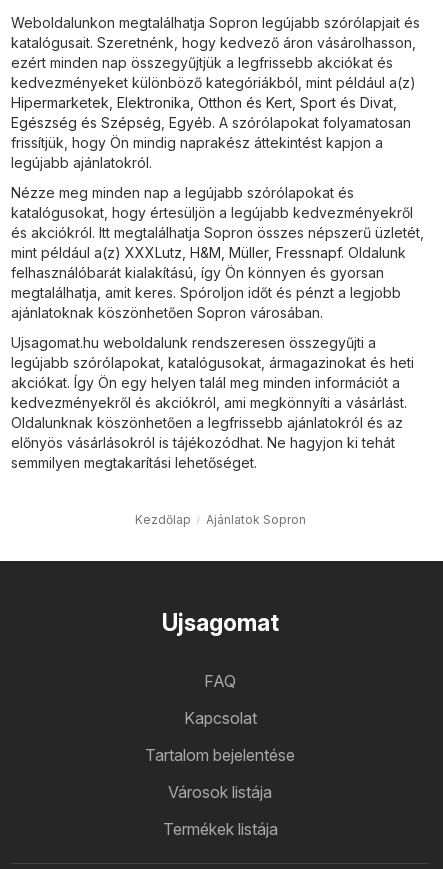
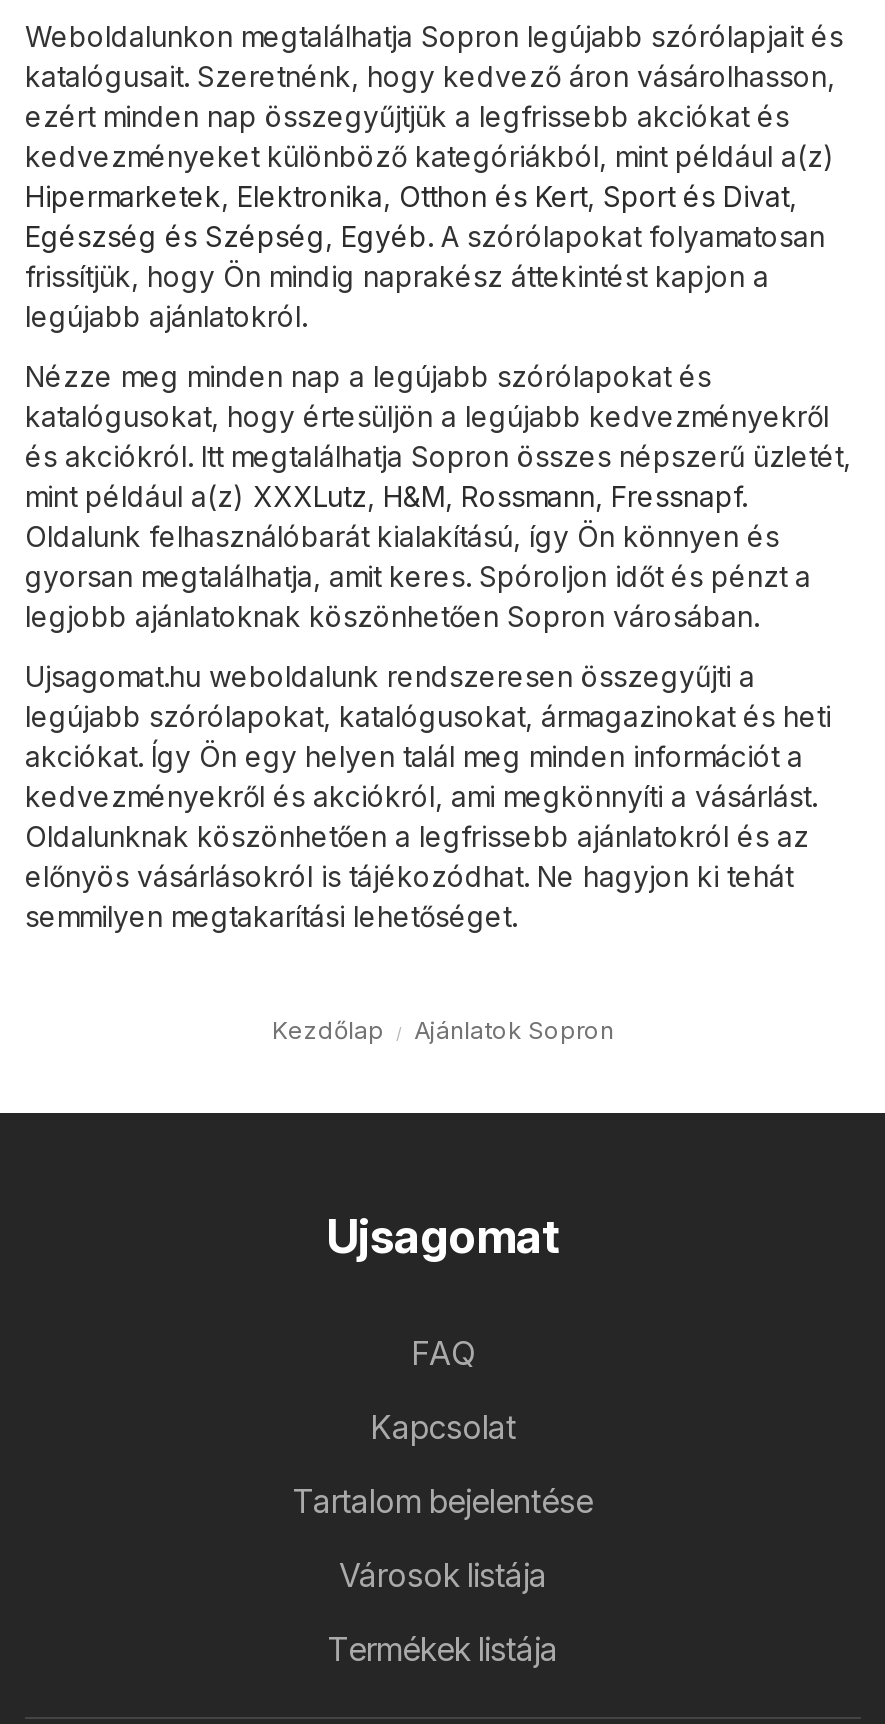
- mint például a(z) XXXLutz, H&M, Müller, Fressnapf. Oldalunk
- felhasználóbarát kialakítású, így Ön könnyen és gyorsan
- megtalálhatja, amit keres. Spóroljon időt és pénzt a legjobb
- ajánlatoknak köszönhetően Sopron városában.
+ mint például a(z) XXXLutz, H&M, Rossmann, Fressnapf.
+ Oldalunk felhasználóbarát kialakítású, így Ön könnyen és
+ gyorsan megtalálhatja, amit keres. Spóroljon időt és pénzt a
+ legjobb ajánlatoknak köszönhetően Sopron városában.
